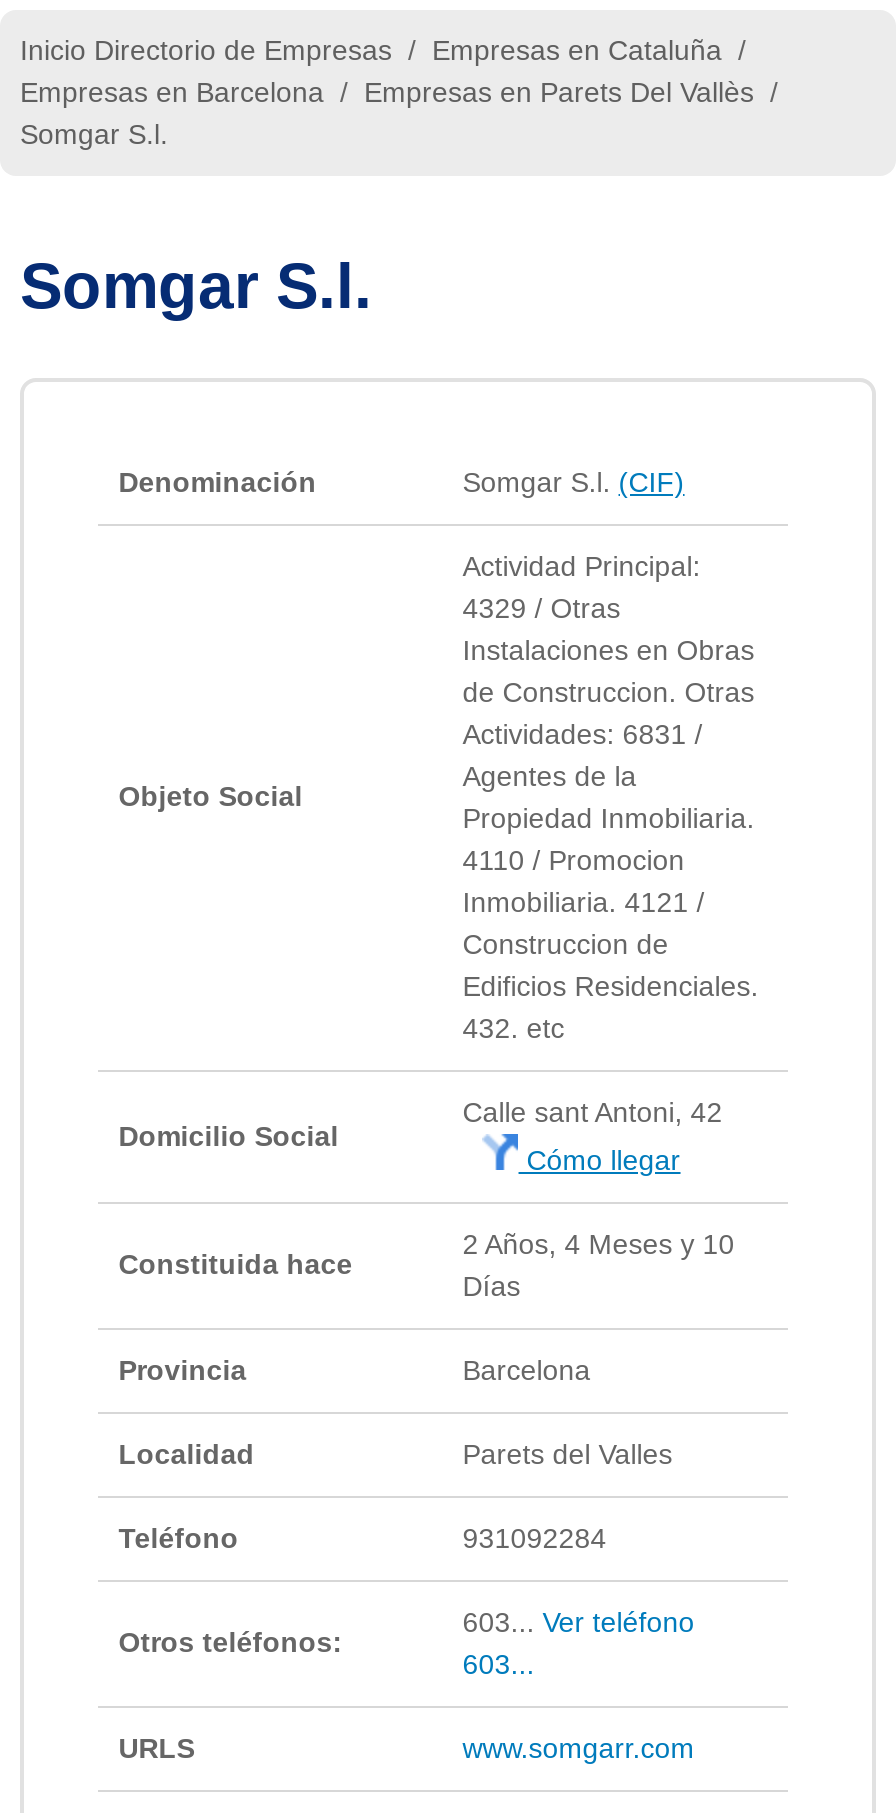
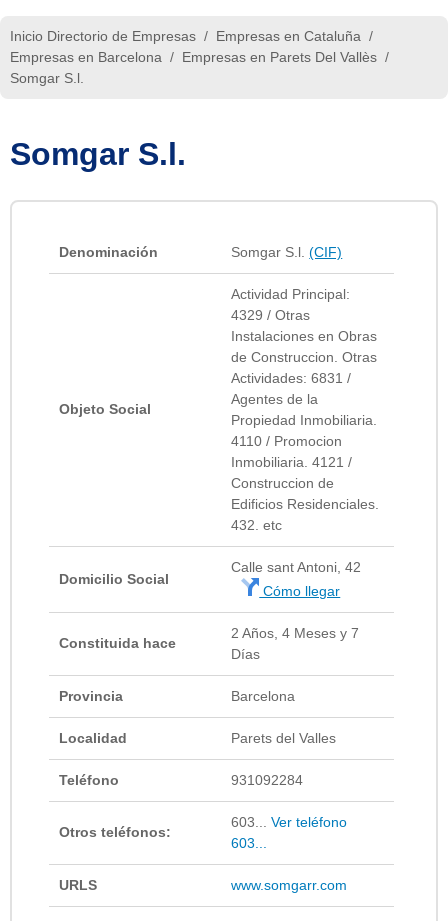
- 2 Años, 4 Meses y 10
+ 2 Años, 4 Meses y 7
